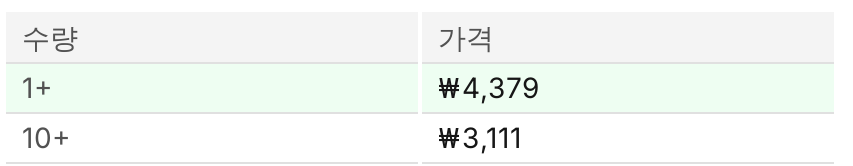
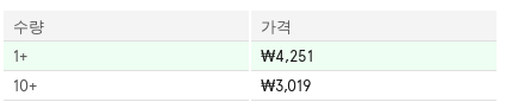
- ₩4,379
+ ₩4,251

- ₩3,111
+ ₩3,019
